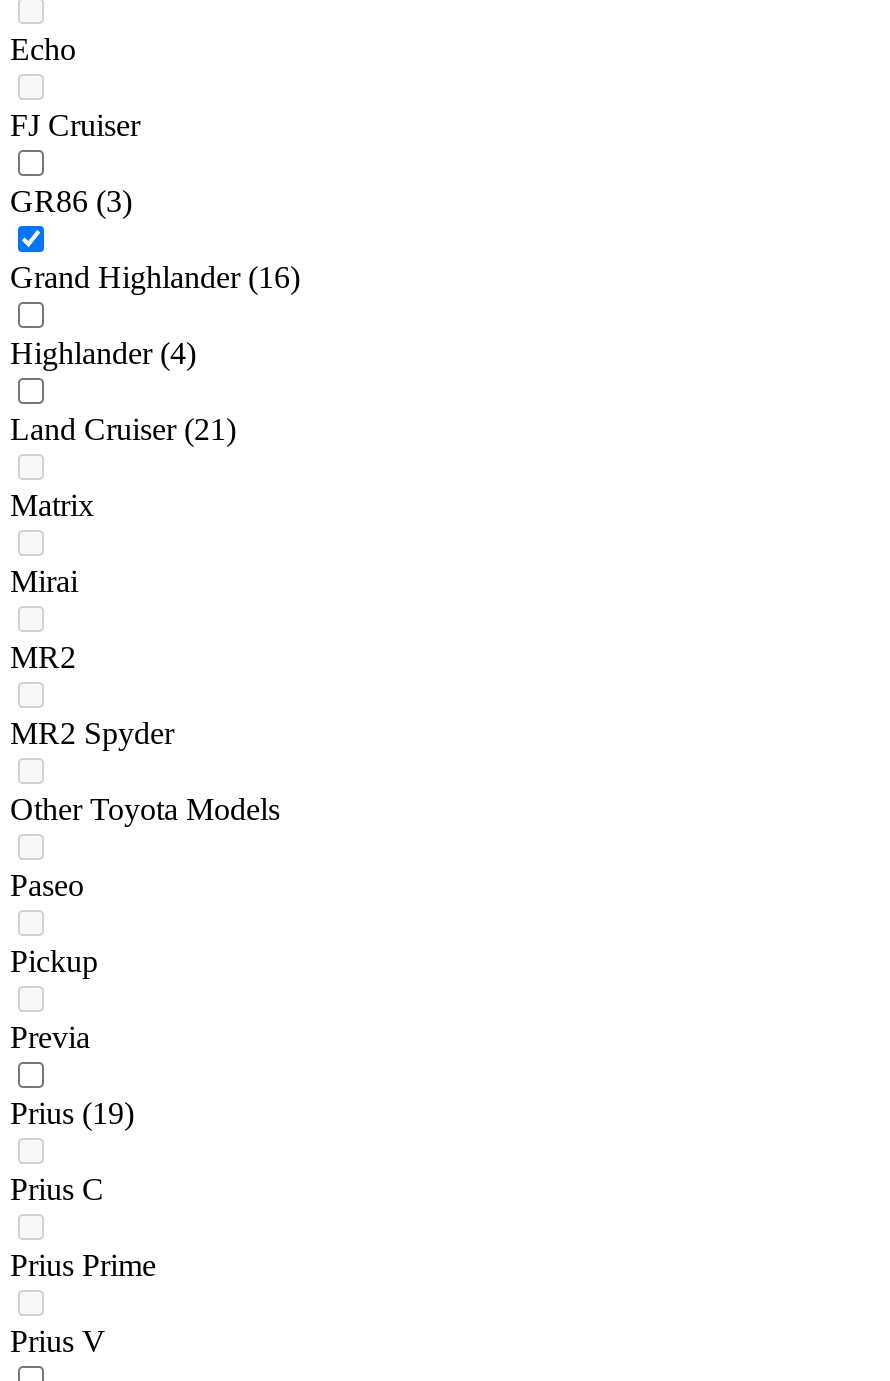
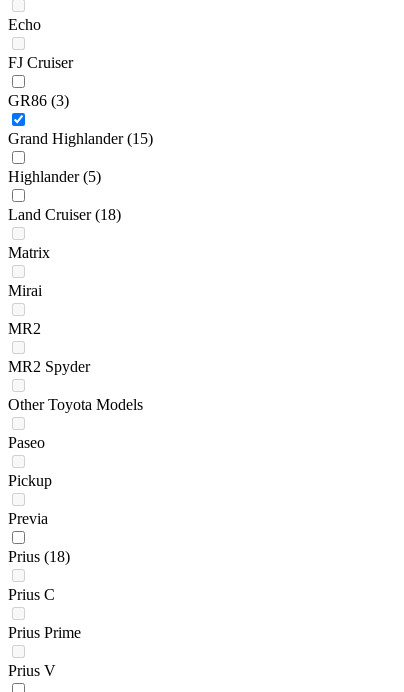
- Grand Highlander (16)
+ Grand Highlander (15)

- Highlander (4)
+ Highlander (5)

- Land Cruiser (21)
+ Land Cruiser (18)

- Prius (19)
+ Prius (18)
